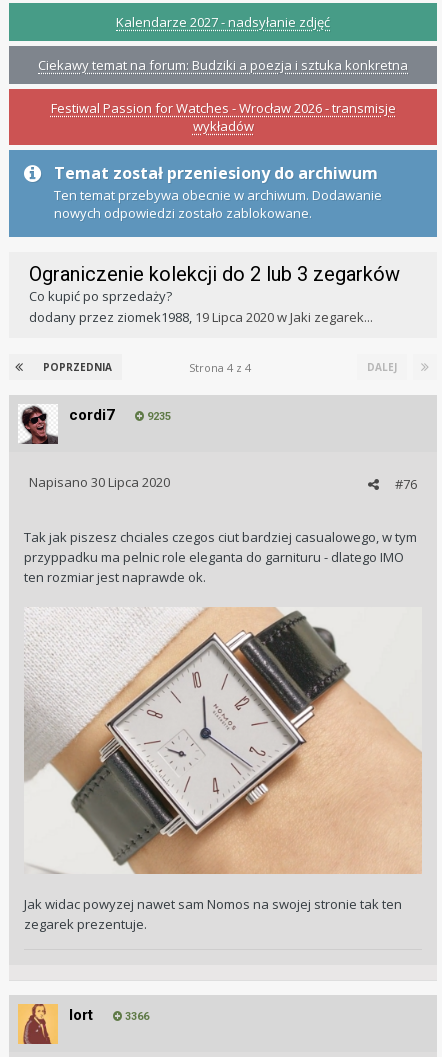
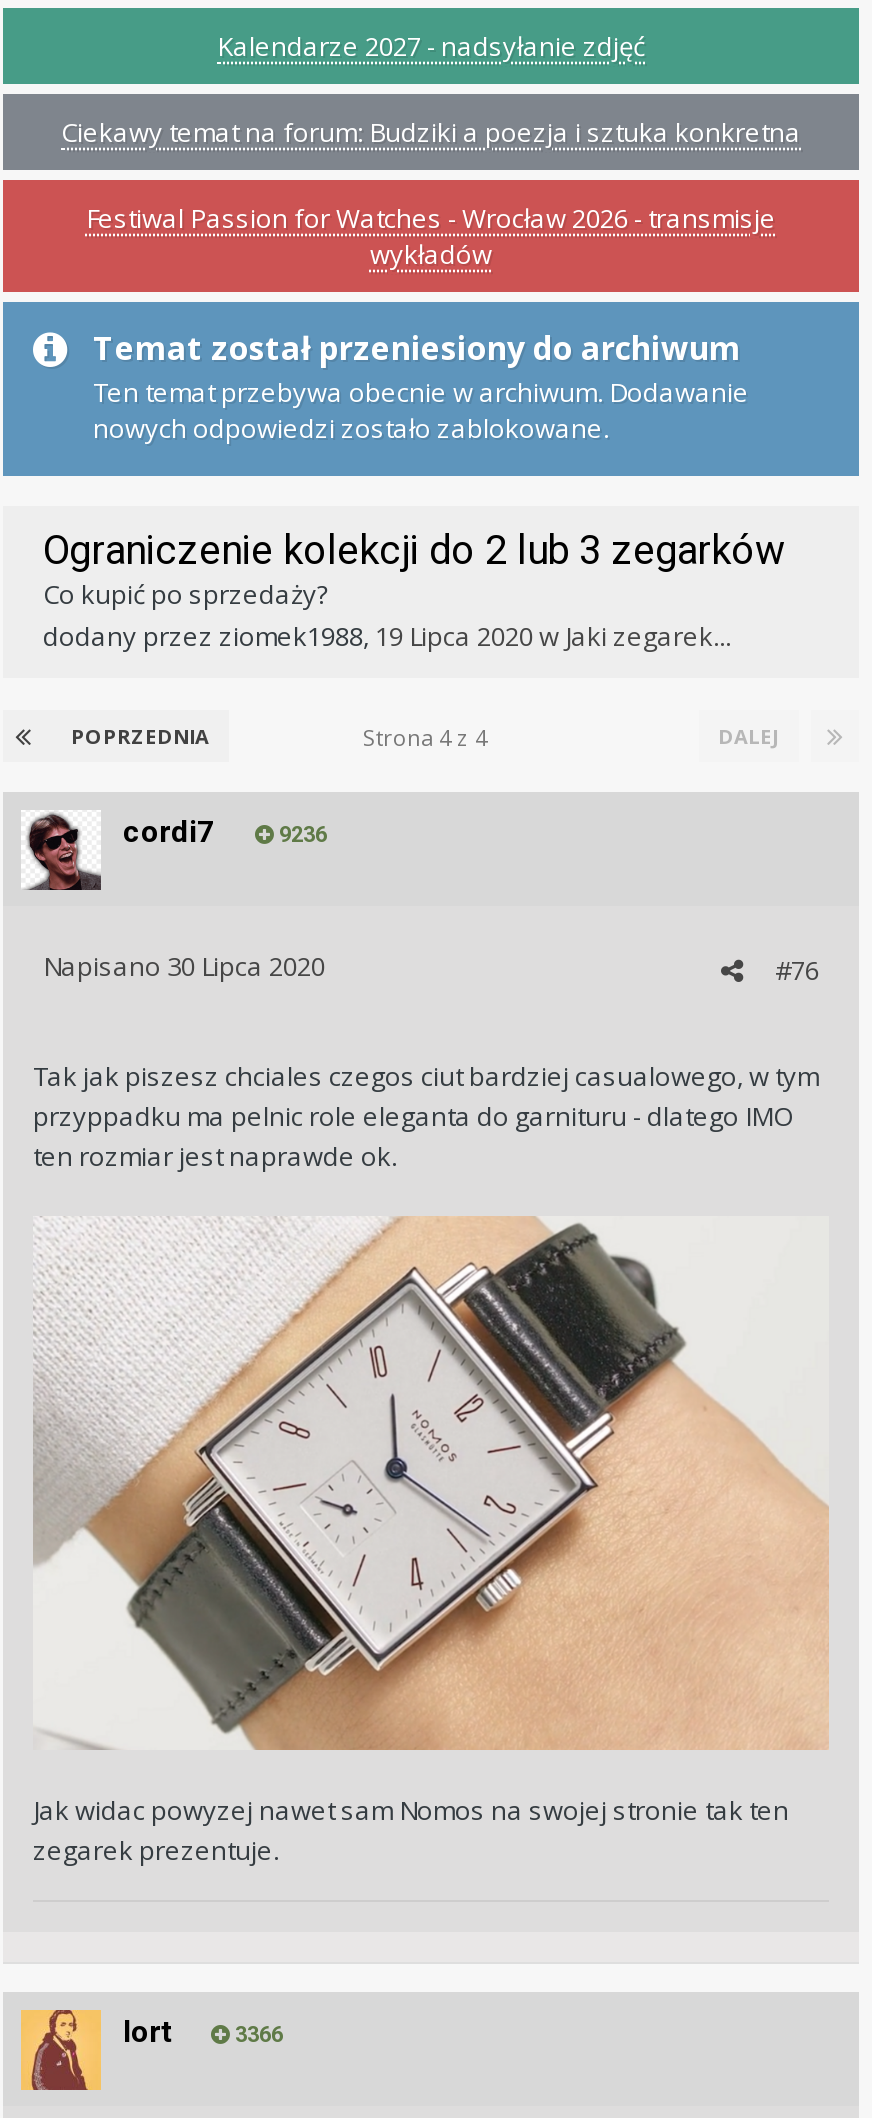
- 9235
+ 9236
